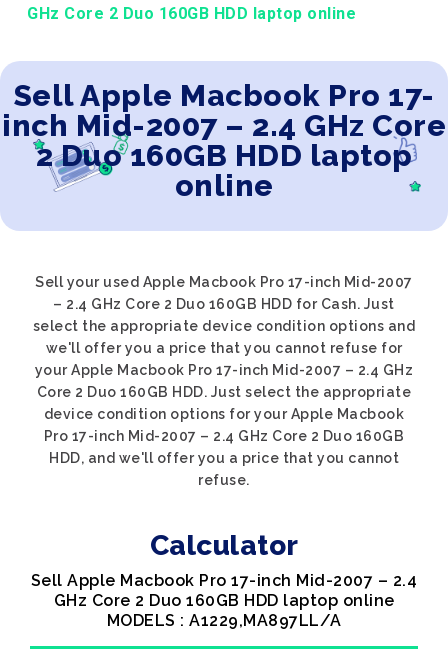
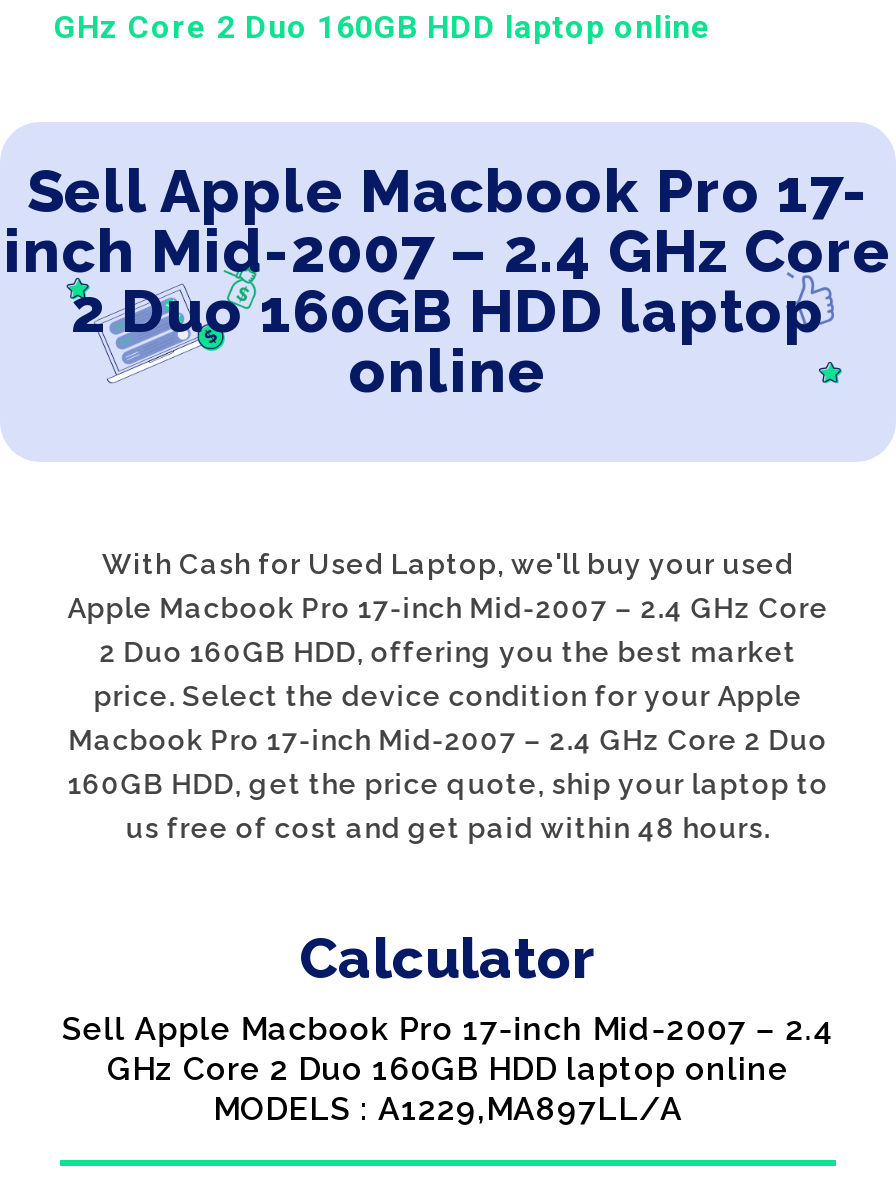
- Sell your used Apple Macbook Pro 17-inch Mid-2007
- – 2.4 GHz Core 2 Duo 160GB HDD for Cash. Just
- select the appropriate device condition options and
- we'll offer you a price that you cannot refuse for
- your Apple Macbook Pro 17-inch Mid-2007 – 2.4 GHz
- Core 2 Duo 160GB HDD. Just select the appropriate
- device condition options for your Apple Macbook
- Pro 17-inch Mid-2007 – 2.4 GHz Core 2 Duo 160GB
- HDD, and we'll offer you a price that you cannot
- refuse.
+ With Cash for Used Laptop, we'll buy your used
+ Apple Macbook Pro 17-inch Mid-2007 – 2.4 GHz Core
+ 2 Duo 160GB HDD, offering you the best market
+ price. Select the device condition for your Apple
+ Macbook Pro 17-inch Mid-2007 – 2.4 GHz Core 2 Duo
+ 160GB HDD, get the price quote, ship your laptop to
+ us free of cost and get paid within 48 hours.
